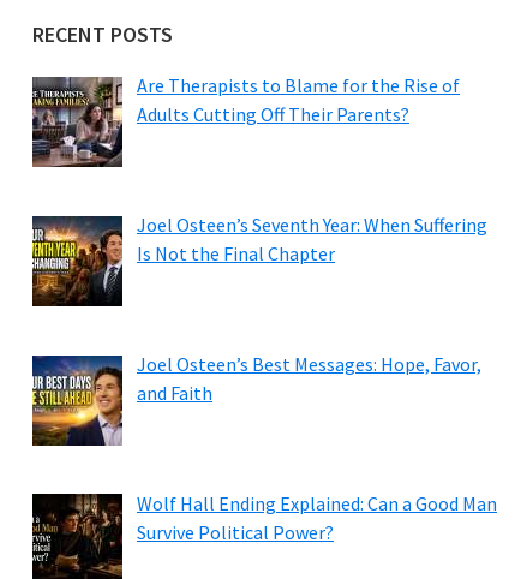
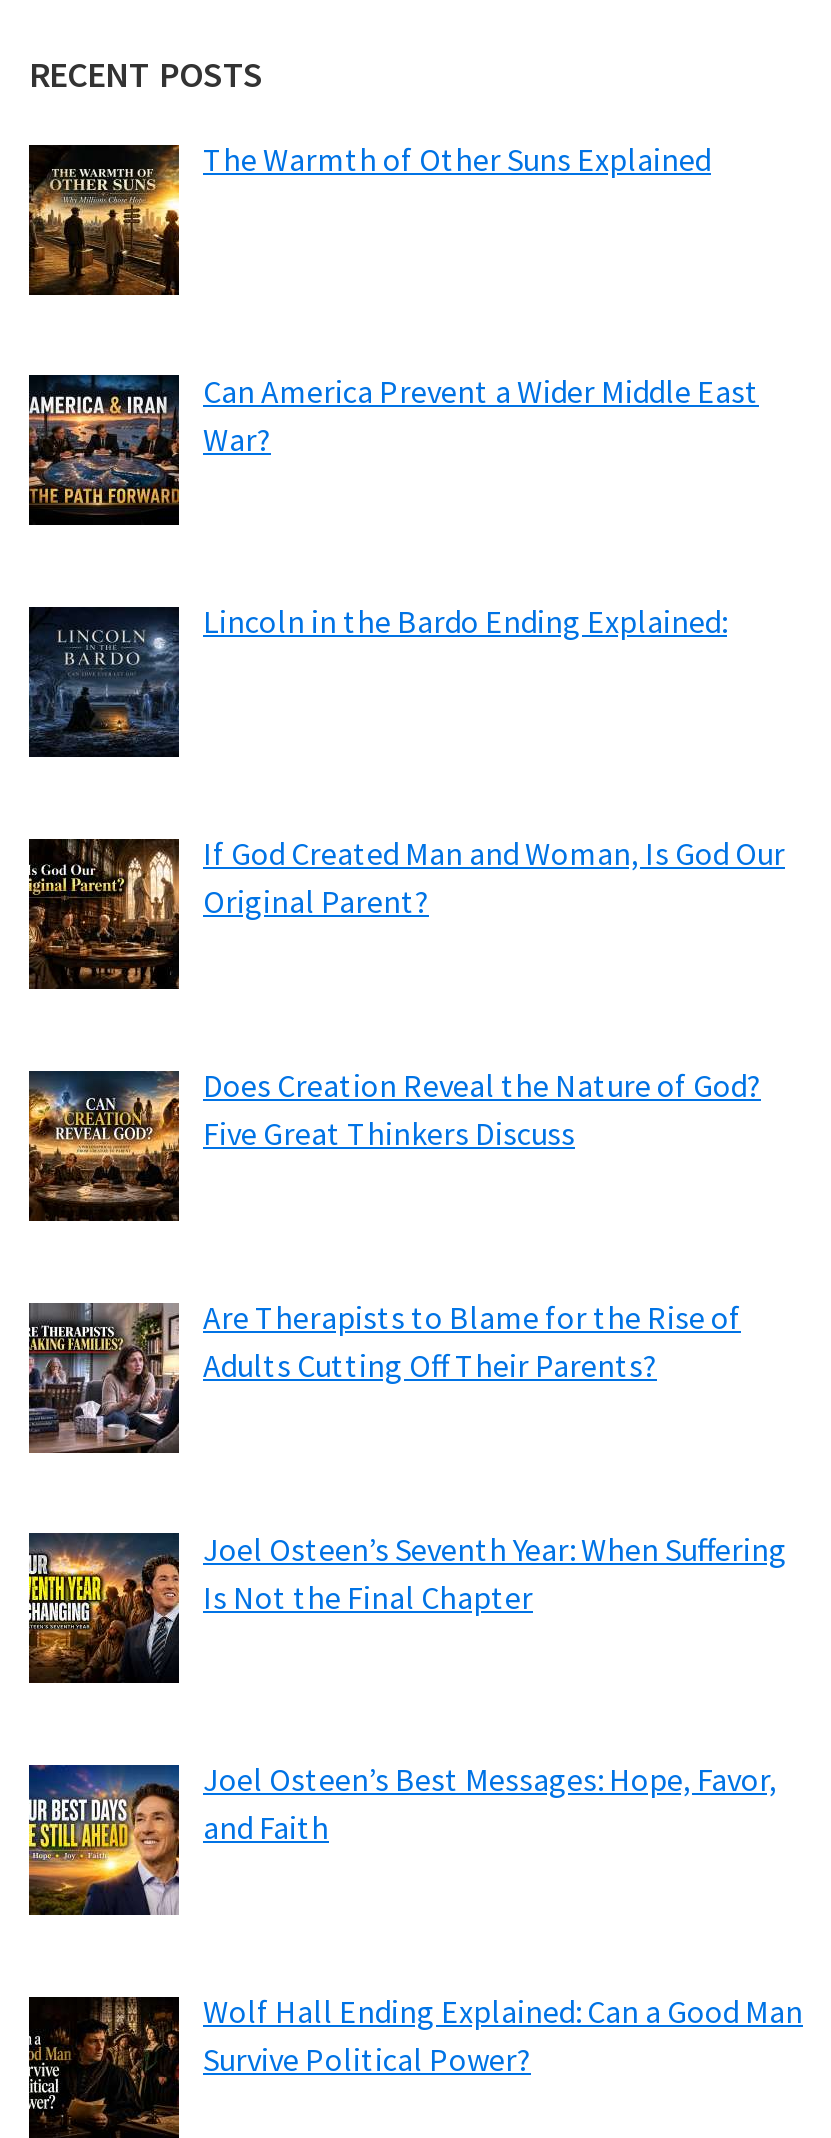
+ [image]
+ Can America Prevent a Wider Middle East
+ War?

+ [image]
+ Lincoln in the Bardo Ending Explained:

+ [image]
+ If God Created Man and Woman, Is God Our
+ Original Parent?

+ [image]
+ Does Creation Reveal the Nature of God?
+ Five Great Thinkers Discuss

+ [image]
+ The Warmth of Other Suns Explained
